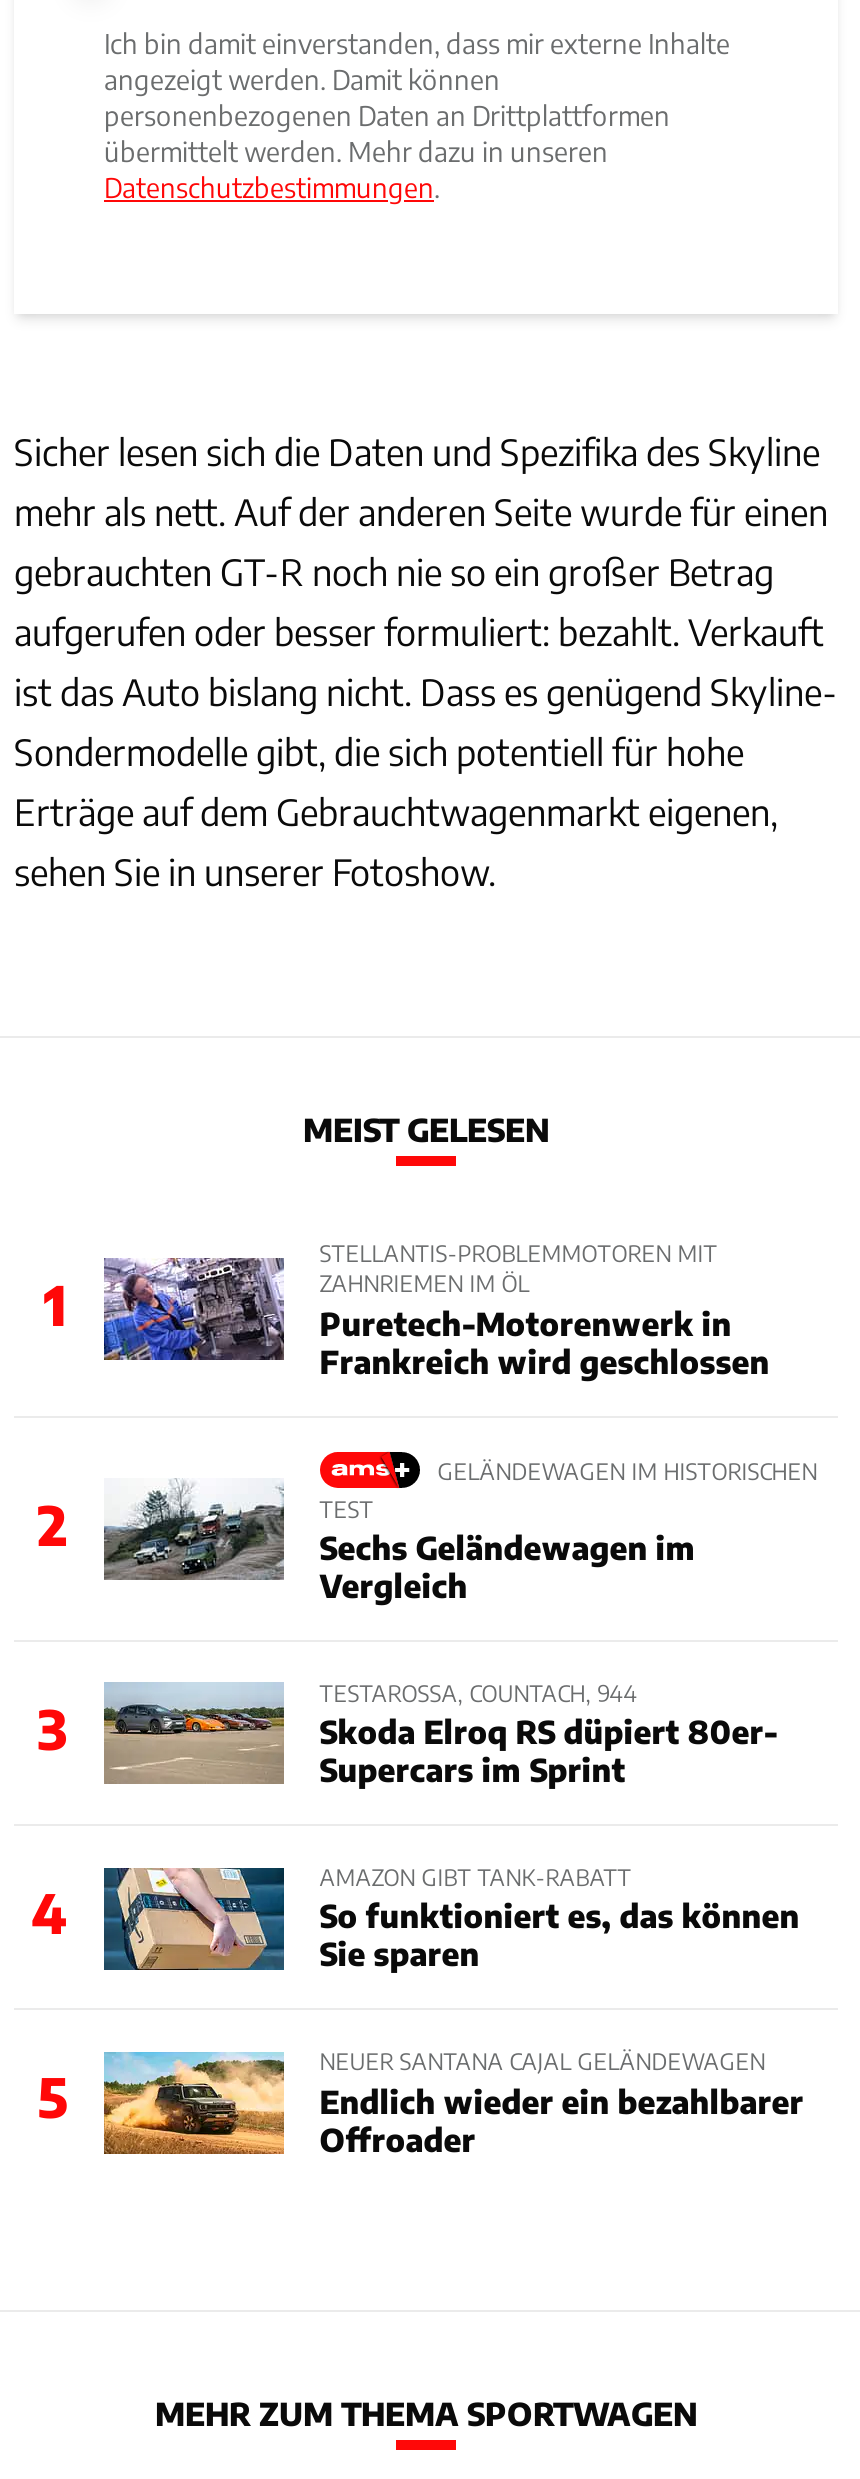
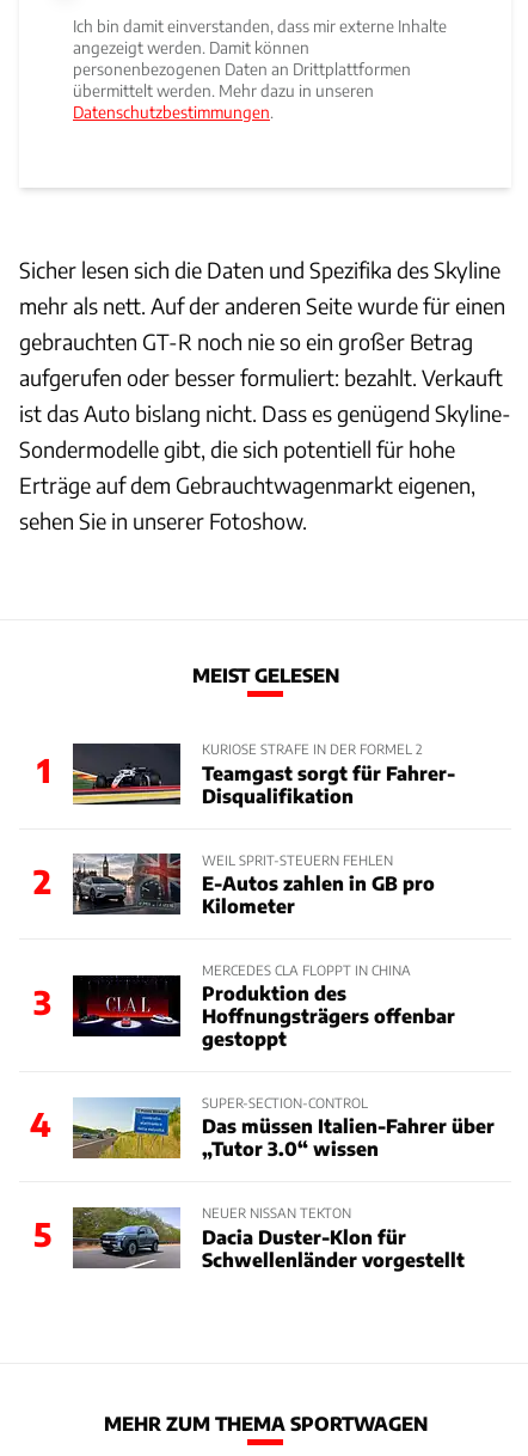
- [image]
- STELLANTIS-PROBLEMMOTOREN MIT
- ZAHNRIEMEN IM ÖL
- Puretech-Motorenwerk in
- Frankreich wird geschlossen
+ [image]
+ KURIOSE STRAFE IN DER FORMEL 2
+ Teamgast sorgt für Fahrer-
+ Disqualifikation

- [image]
- GELÄNDEWAGEN IM HISTORISCHEN
- TEST
- Sechs Geländewagen im
- Vergleich
+ [image]
+ WEIL SPRIT-STEUERN FEHLEN
+ E-Autos zahlen in GB pro
+ Kilometer

- [image]
- TESTAROSSA, COUNTACH, 944
- Skoda Elroq RS düpiert 80er-
- Supercars im Sprint
+ [image]
+ MERCEDES CLA FLOPPT IN CHINA
+ Produktion des
+ Hoffnungsträgers offenbar
+ gestoppt

- [image]
- AMAZON GIBT TANK-RABATT
- So funktioniert es, das können
- Sie sparen
+ [image]
+ SUPER-SECTION-CONTROL
+ Das müssen Italien-Fahrer über
+ „Tutor 3.0“ wissen

- [image]
- NEUER SANTANA CAJAL GELÄNDEWAGEN
- Endlich wieder ein bezahlbarer
- Offroader
+ [image]
+ NEUER NISSAN TEKTON
+ Dacia Duster-Klon für
+ Schwellenländer vorgestellt
